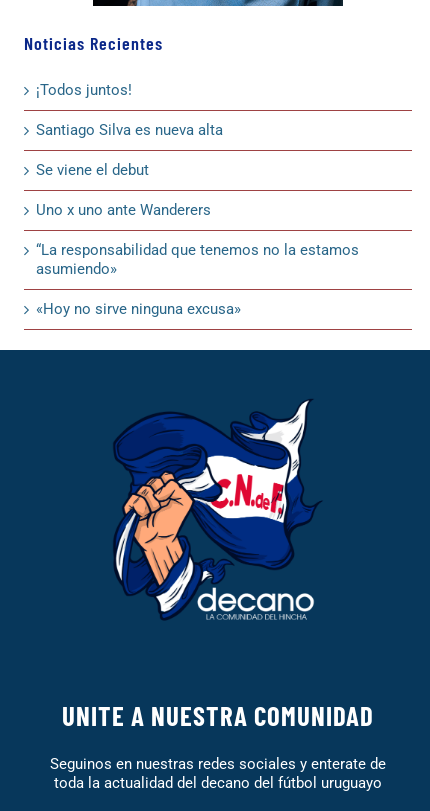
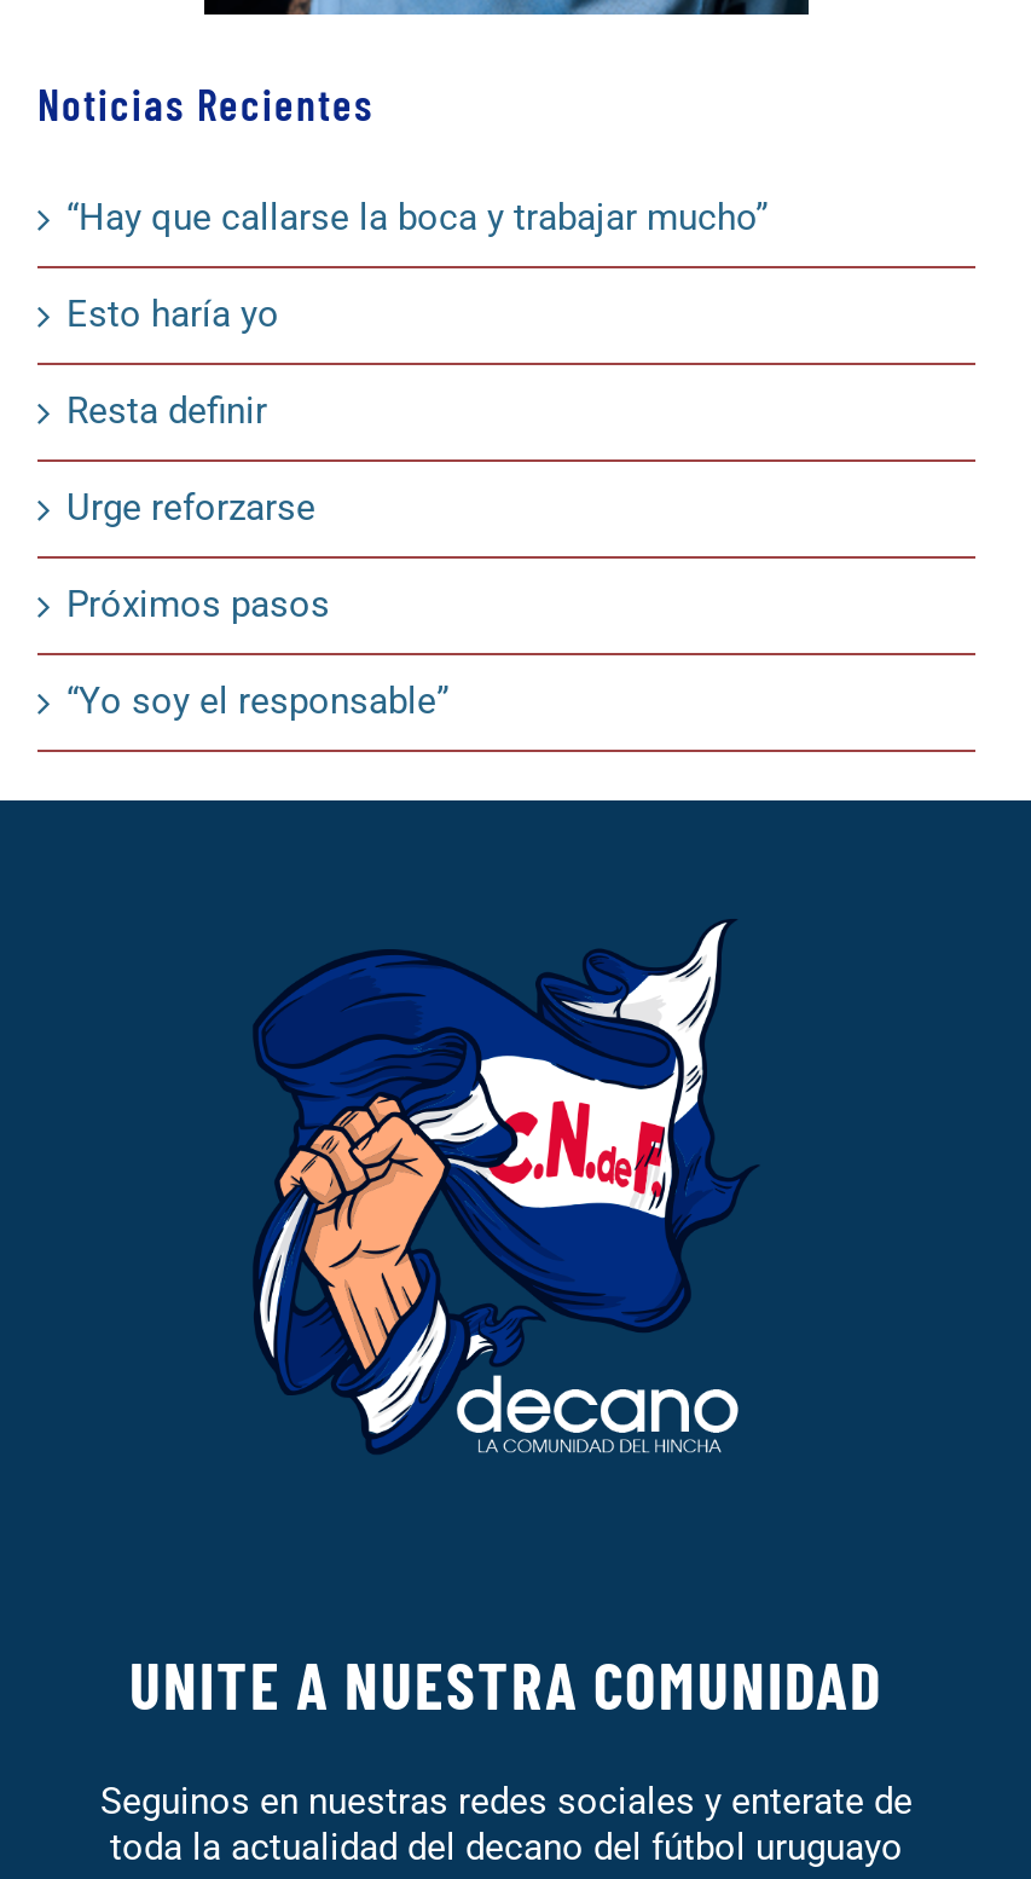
- ¡Todos juntos!
+ “Hay que callarse la boca y trabajar mucho”

- Santiago Silva es nueva alta
+ Esto haría yo

- Se viene el debut
+ Resta definir

- Uno x uno ante Wanderers
+ Urge reforzarse

- “La responsabilidad que tenemos no la estamos
- asumiendo»
+ Próximos pasos

- «Hoy no sirve ninguna excusa»
+ “Yo soy el responsable”
